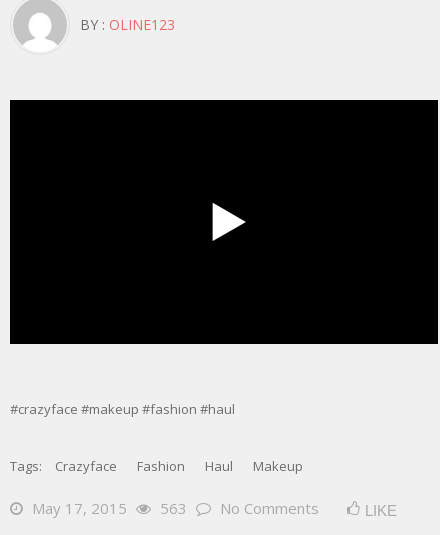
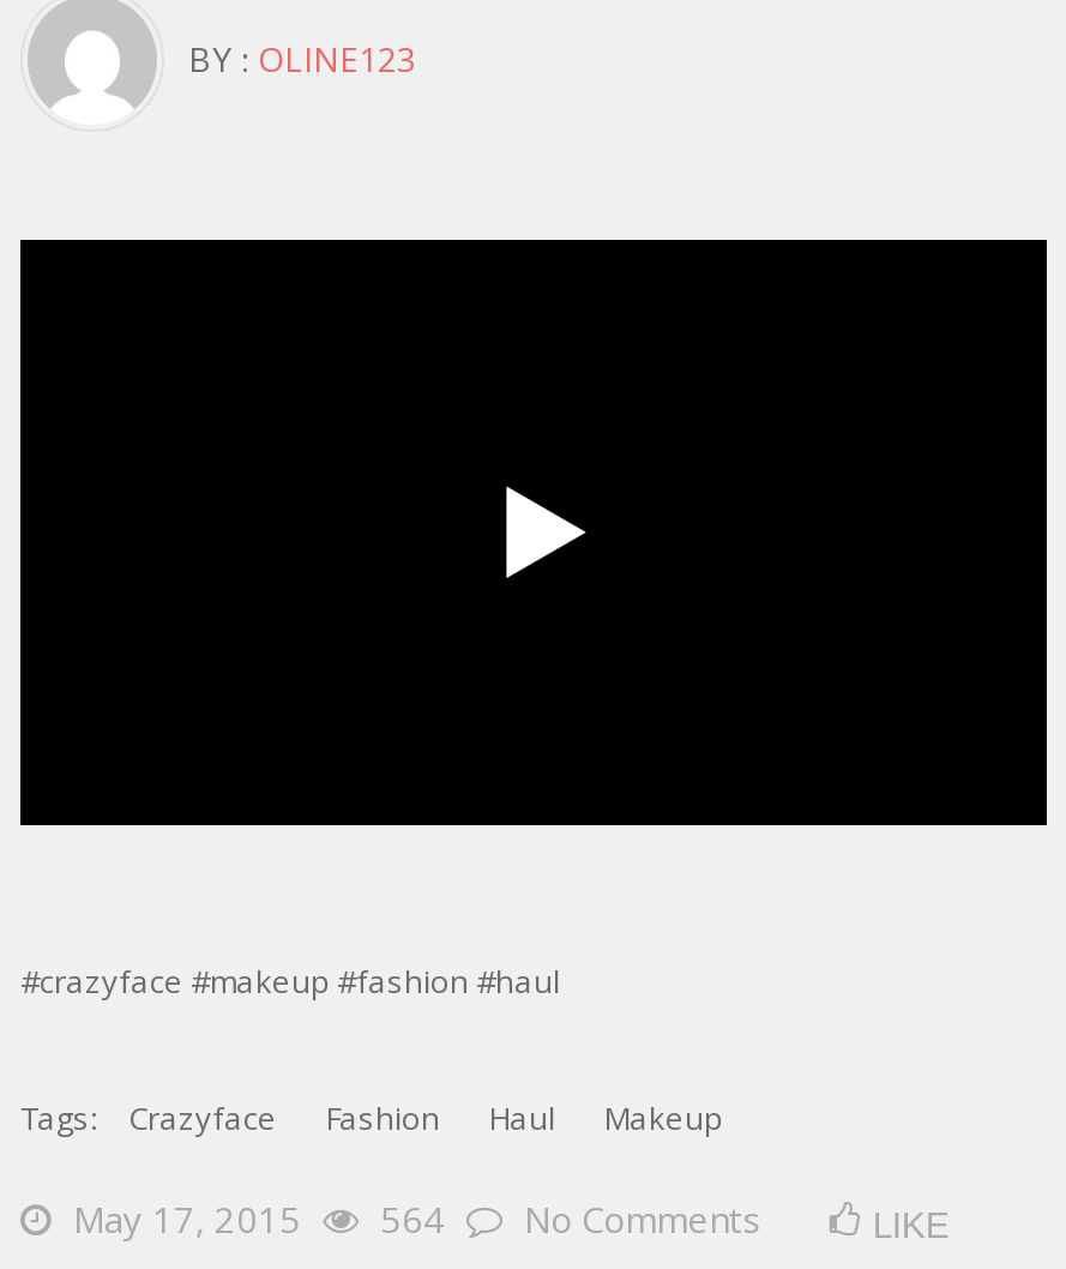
- May 17, 2015 563 No Comments
+ May 17, 2015 564 No Comments
